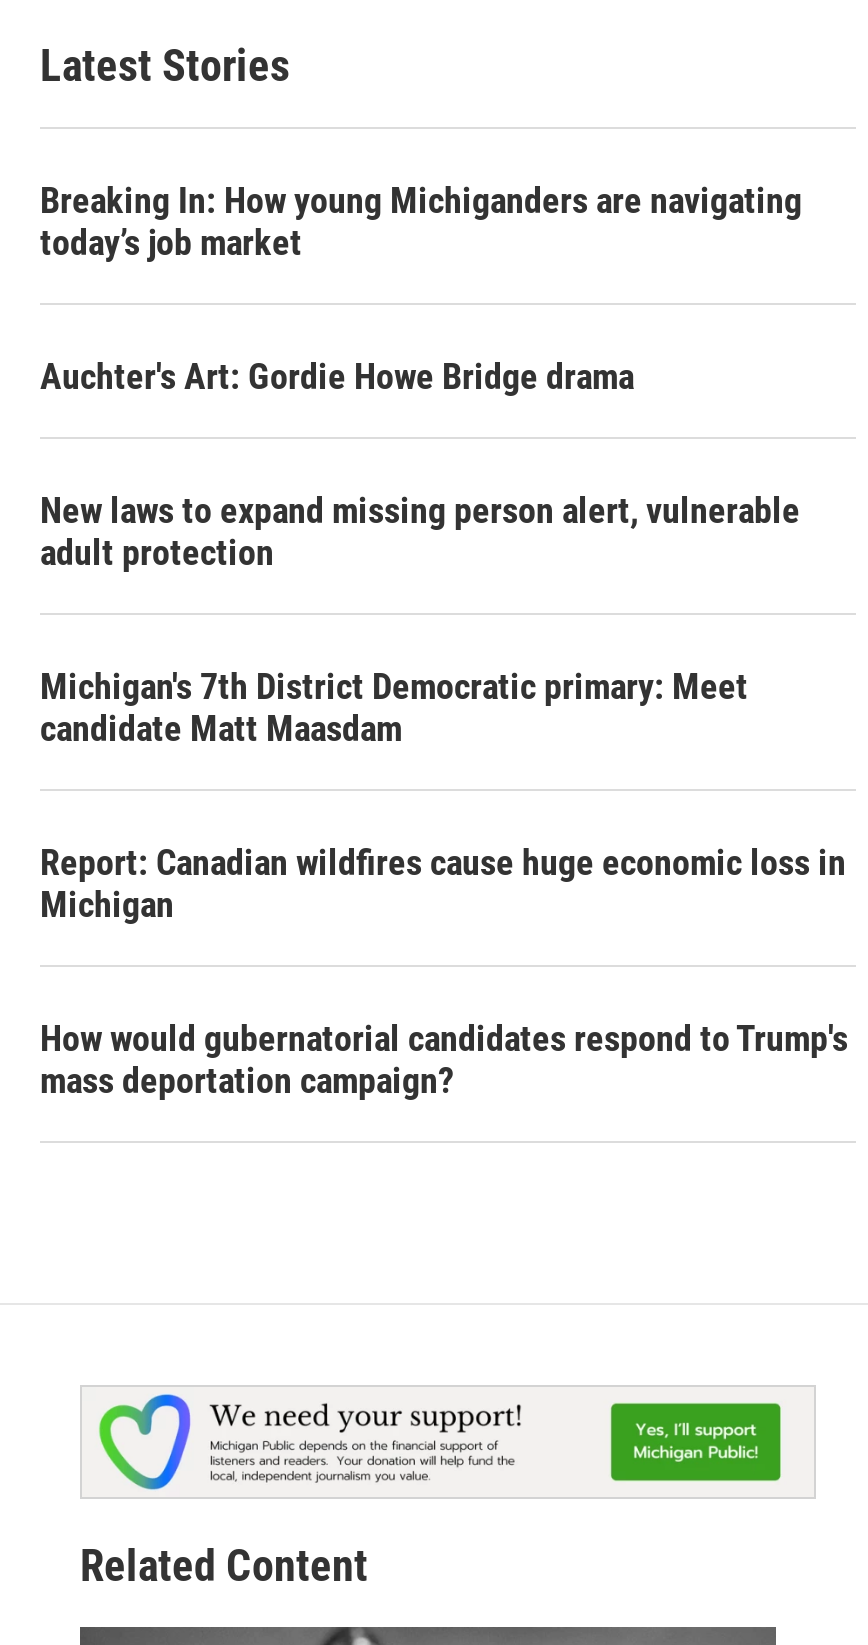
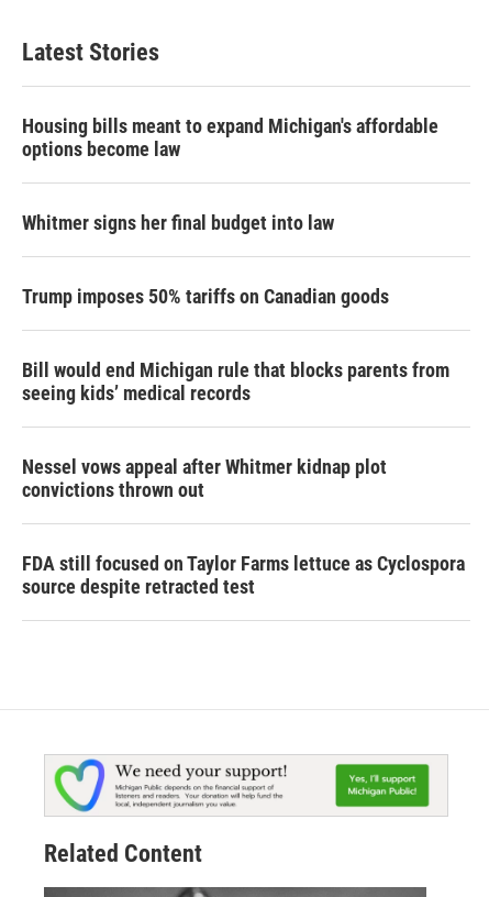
- Breaking In: How young Michiganders are navigating
- today’s job market
+ Housing bills meant to expand Michigan's affordable
+ options become law

- Auchter's Art: Gordie Howe Bridge drama
+ Whitmer signs her final budget into law

- New laws to expand missing person alert, vulnerable
- adult protection
+ Trump imposes 50% tariffs on Canadian goods

- Michigan's 7th District Democratic primary: Meet
- candidate Matt Maasdam
+ Bill would end Michigan rule that blocks parents from
+ seeing kids’ medical records

- Report: Canadian wildfires cause huge economic loss in
- Michigan
+ Nessel vows appeal after Whitmer kidnap plot
+ convictions thrown out

- How would gubernatorial candidates respond to Trump's
- mass deportation campaign?
+ FDA still focused on Taylor Farms lettuce as Cyclospora
+ source despite retracted test
